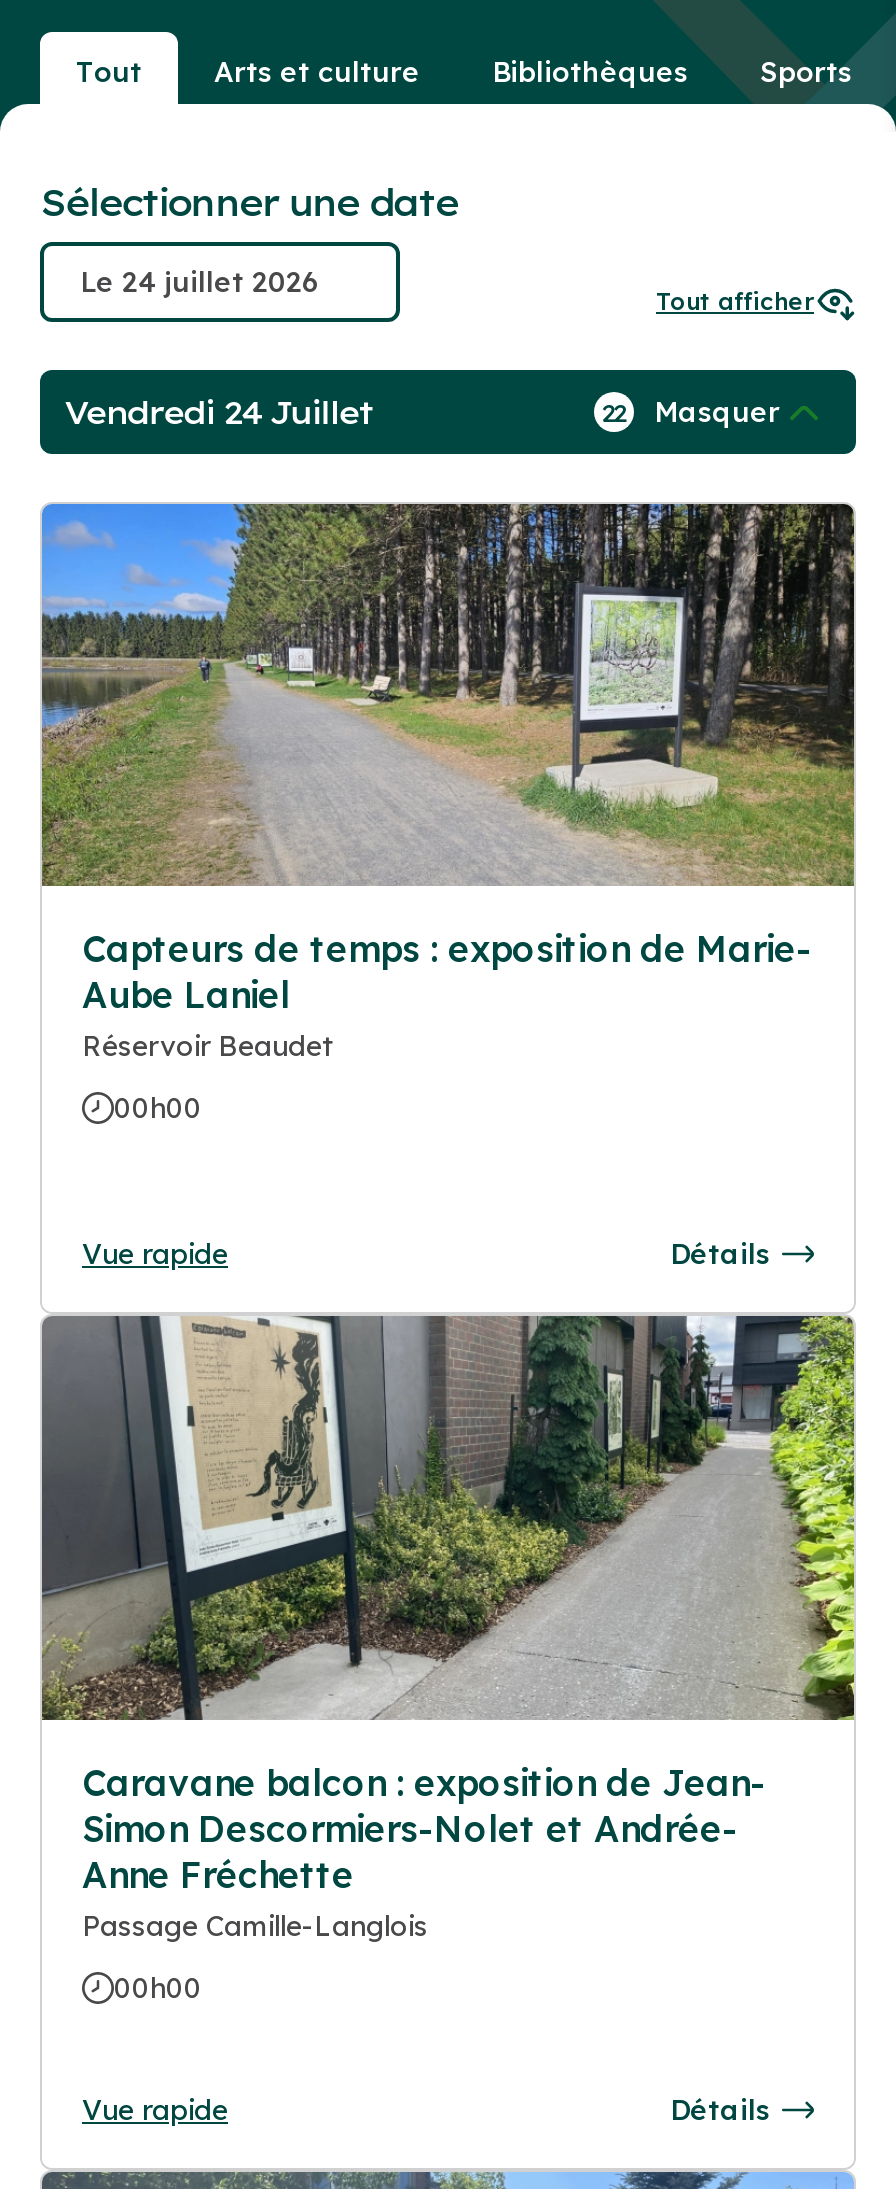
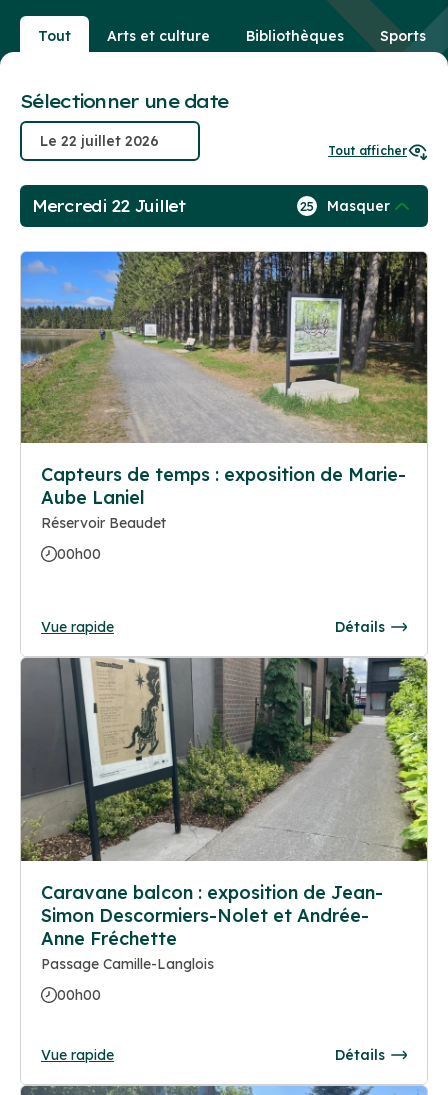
- Vendredi 24 Juillet
+ Mercredi 22 Juillet

- 22 Masquer
+ 25 Masquer
